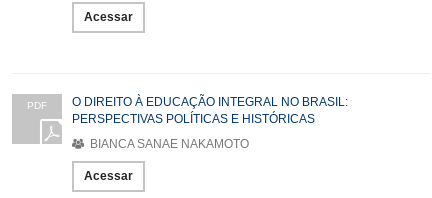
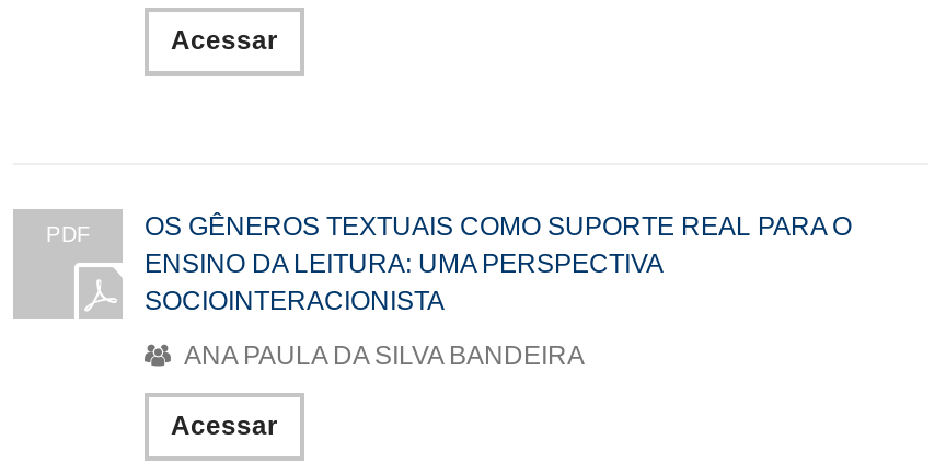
- O DIREITO À EDUCAÇÃO INTEGRAL NO BRASIL:
- PERSPECTIVAS POLÍTICAS E HISTÓRICAS
+ OS GÊNEROS TEXTUAIS COMO SUPORTE REAL PARA O
+ ENSINO DA LEITURA: UMA PERSPECTIVA
+ SOCIOINTERACIONISTA

- BIANCA SANAE NAKAMOTO
+ ANA PAULA DA SILVA BANDEIRA
